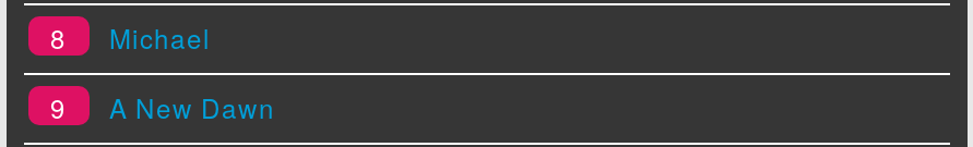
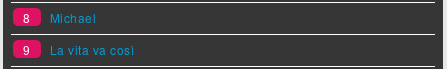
- A New Dawn
+ La vita va così
